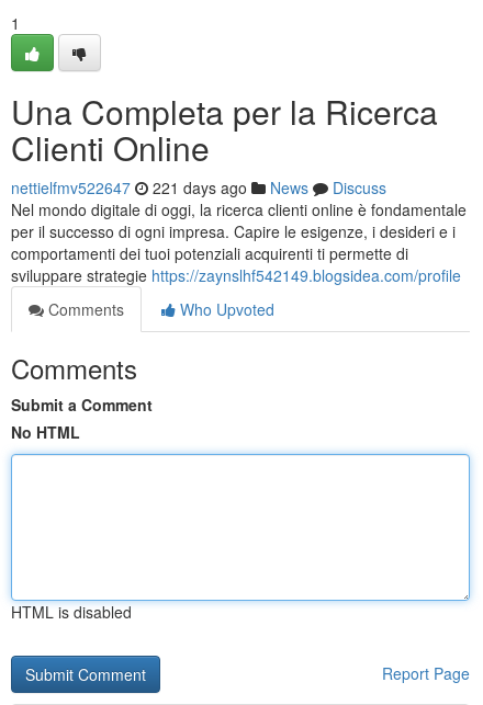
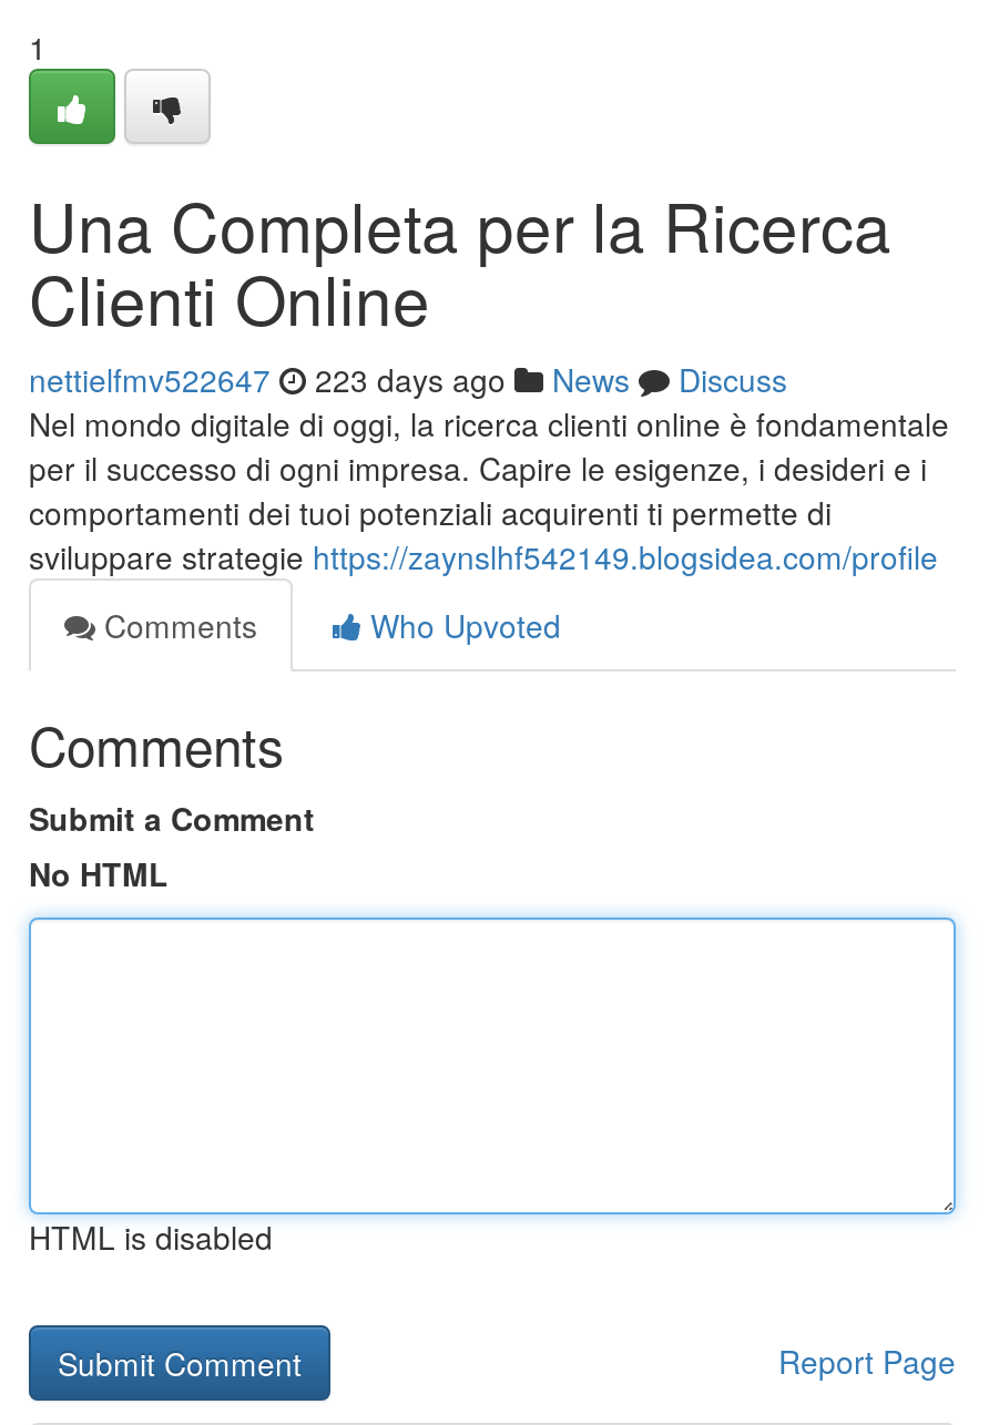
- nettielfmv522647 221 days ago News Discuss
+ nettielfmv522647 223 days ago News Discuss
